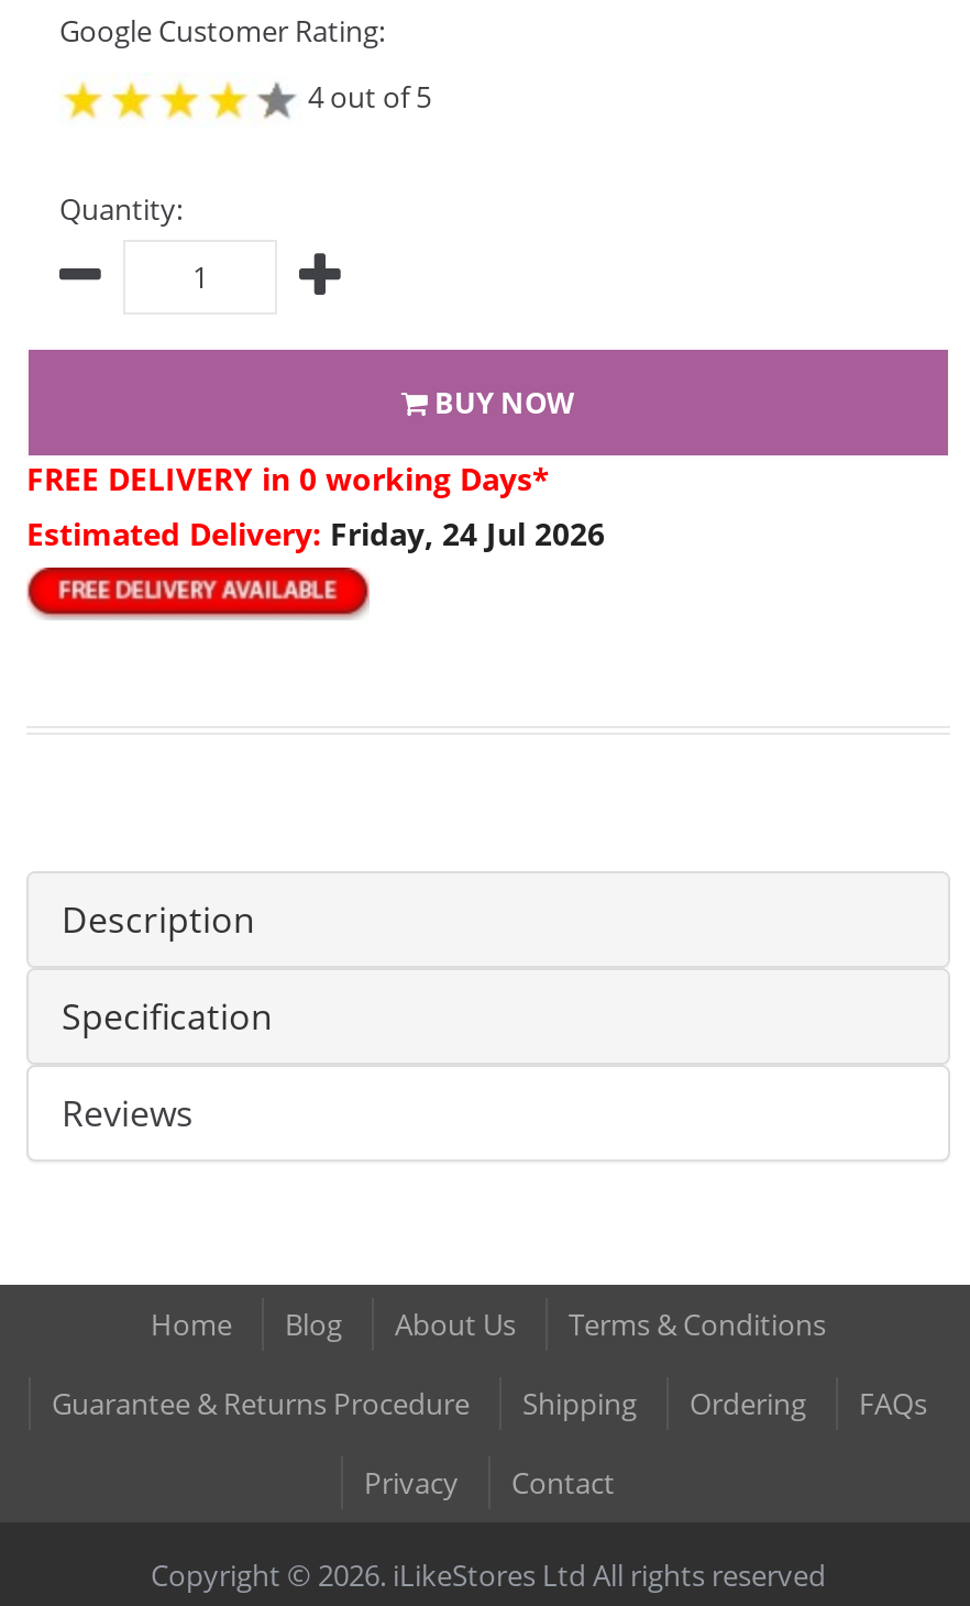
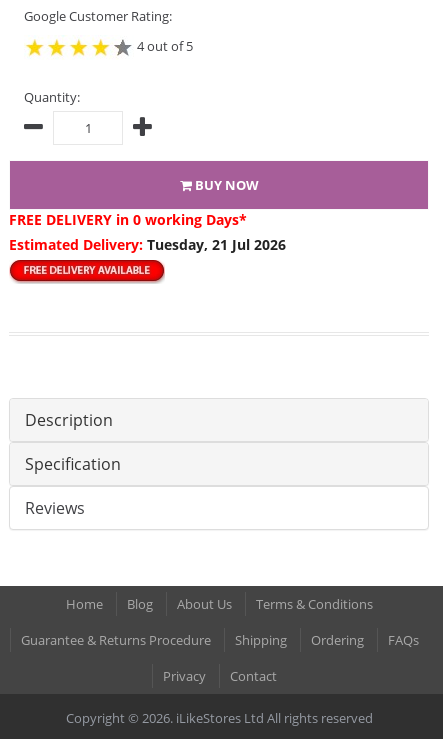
- Estimated Delivery: Friday, 24 Jul 2026
+ Estimated Delivery: Tuesday, 21 Jul 2026
